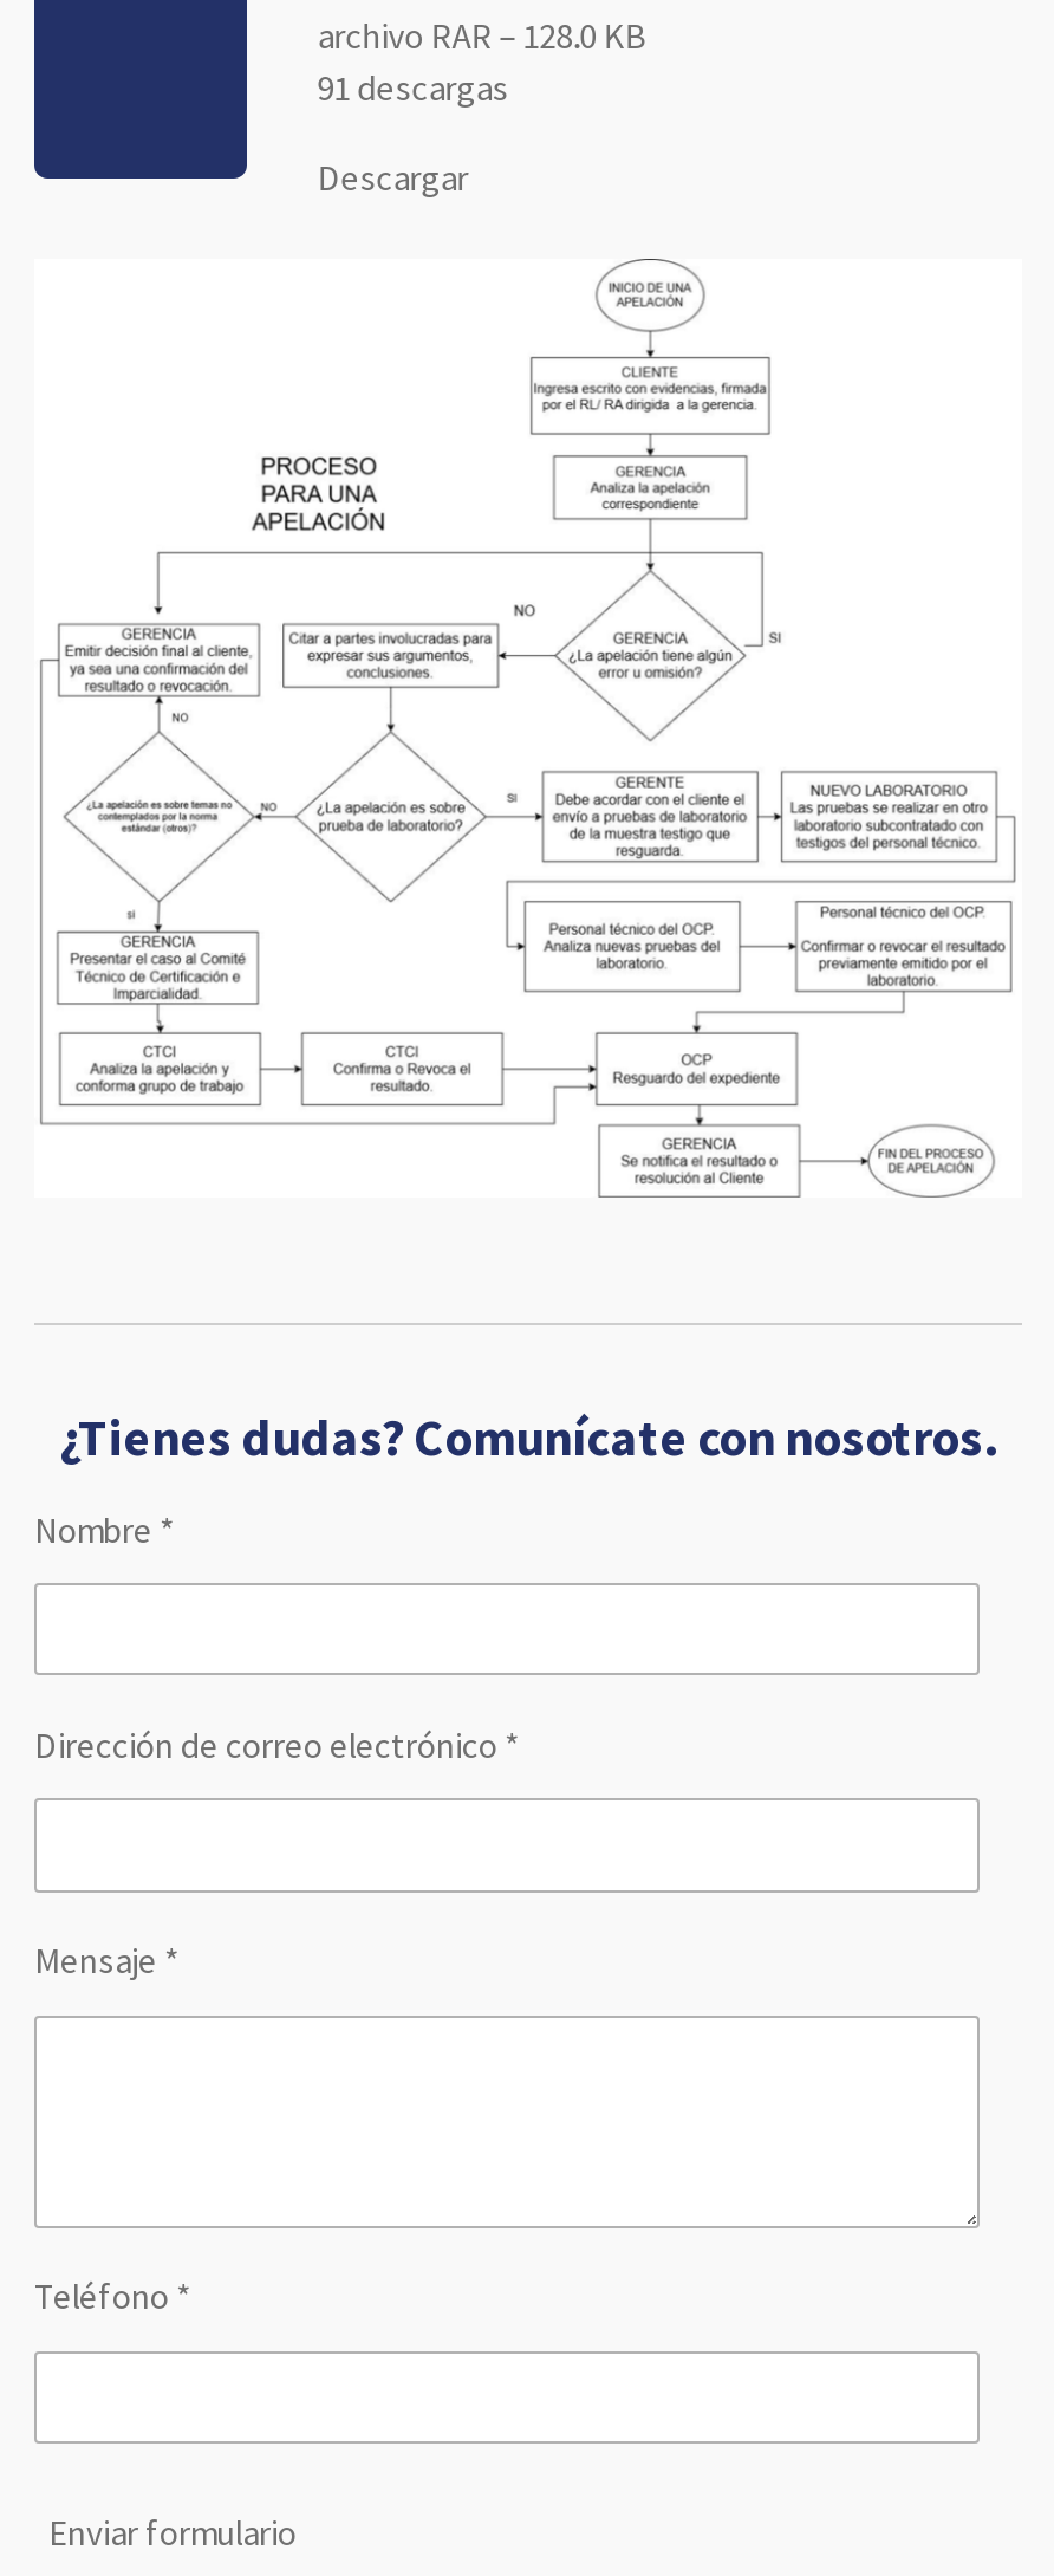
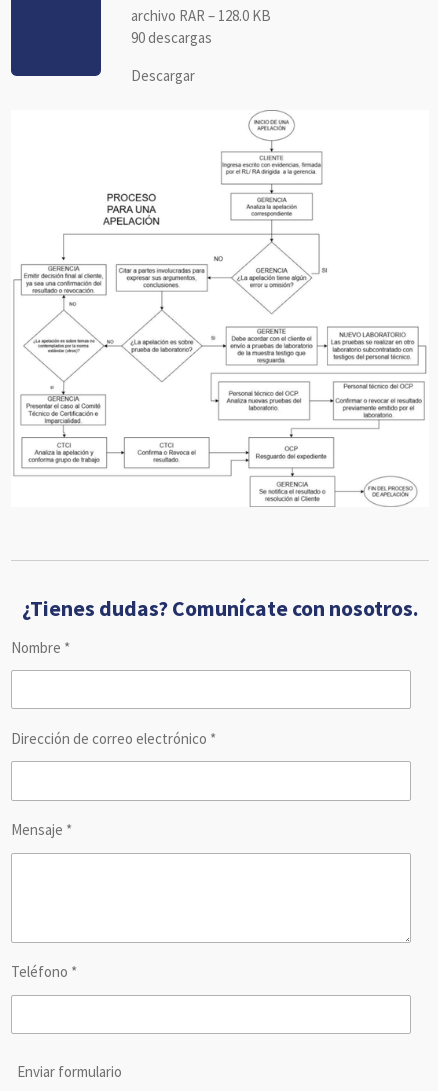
- 91 descargas
+ 90 descargas
